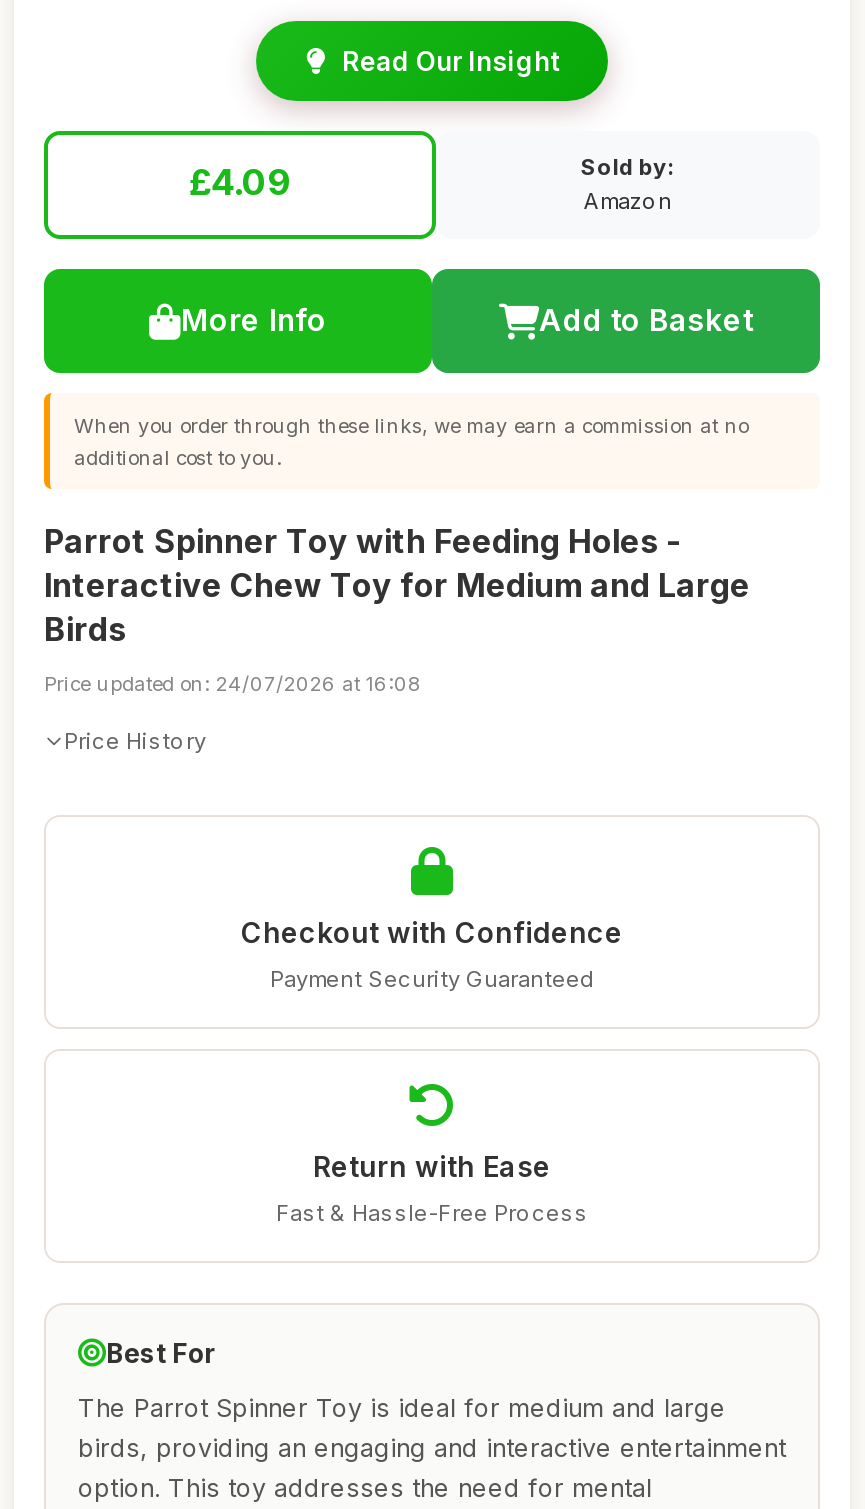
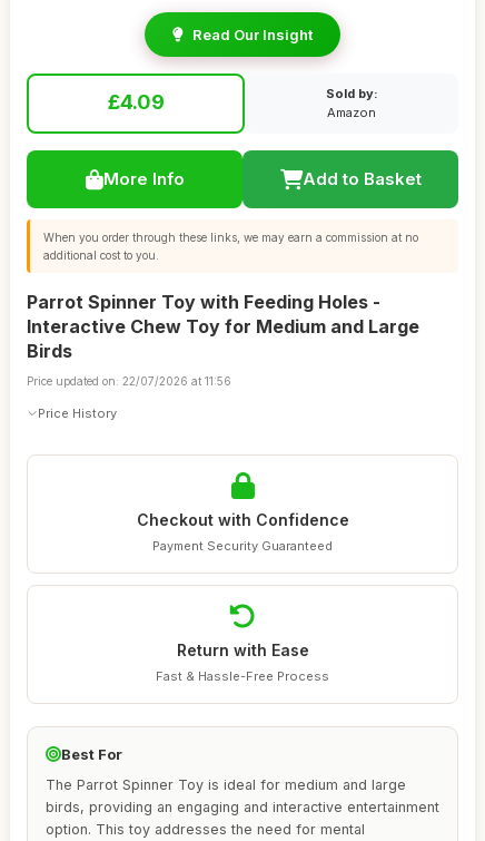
- Price updated on: 24/07/2026 at 16:08
+ Price updated on: 22/07/2026 at 11:56
